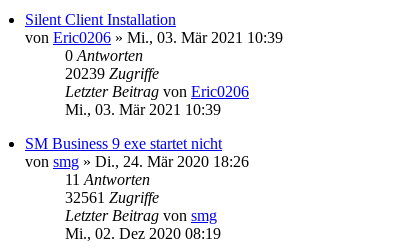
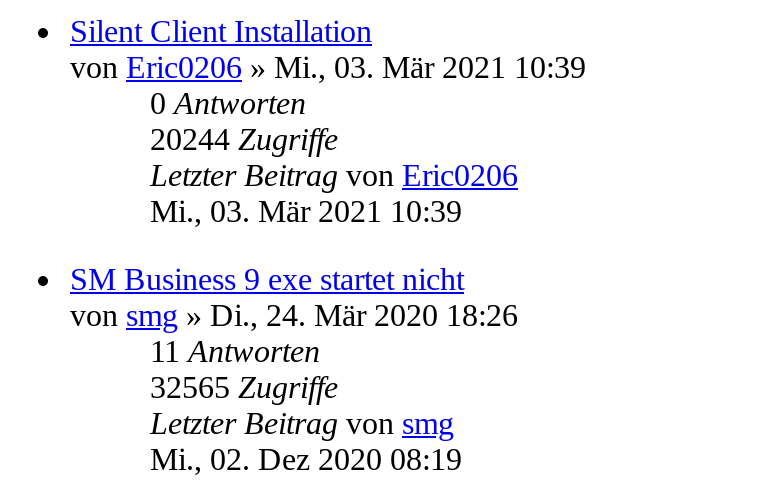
- 20239 Zugriffe
+ 20244 Zugriffe

- 32561 Zugriffe
+ 32565 Zugriffe
